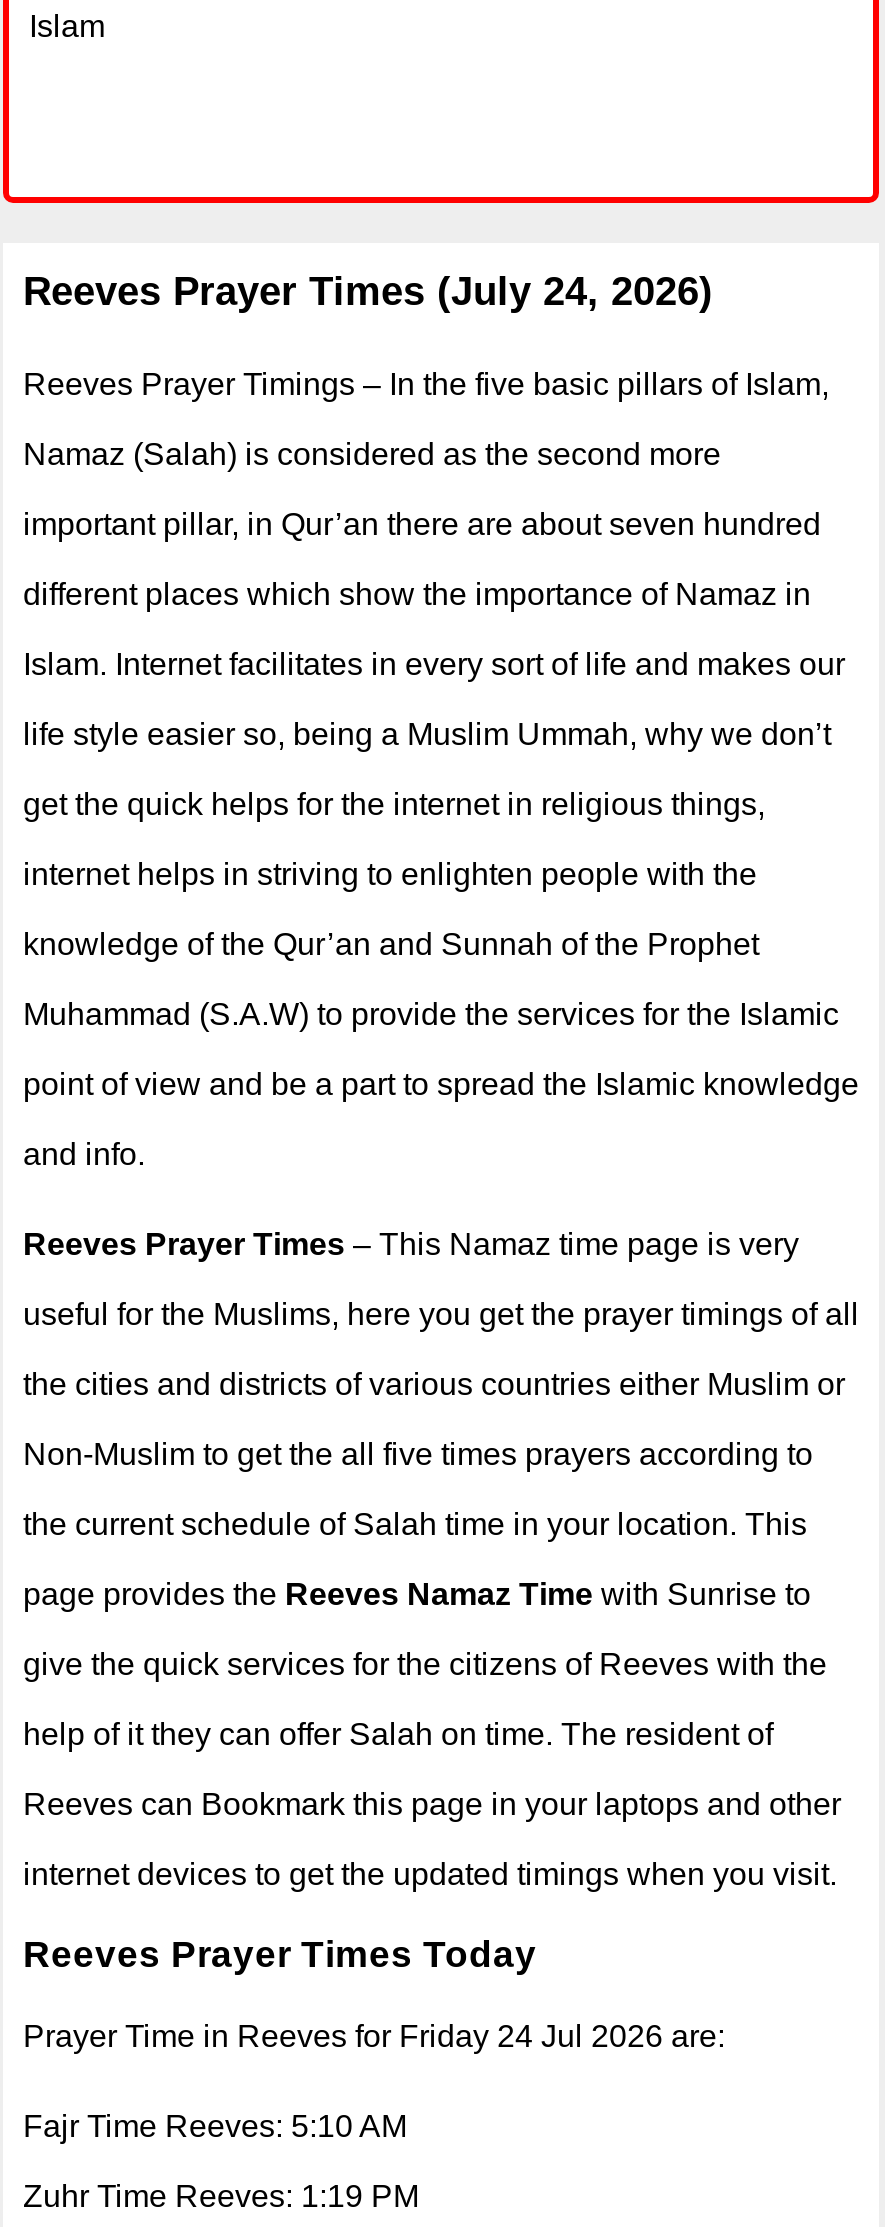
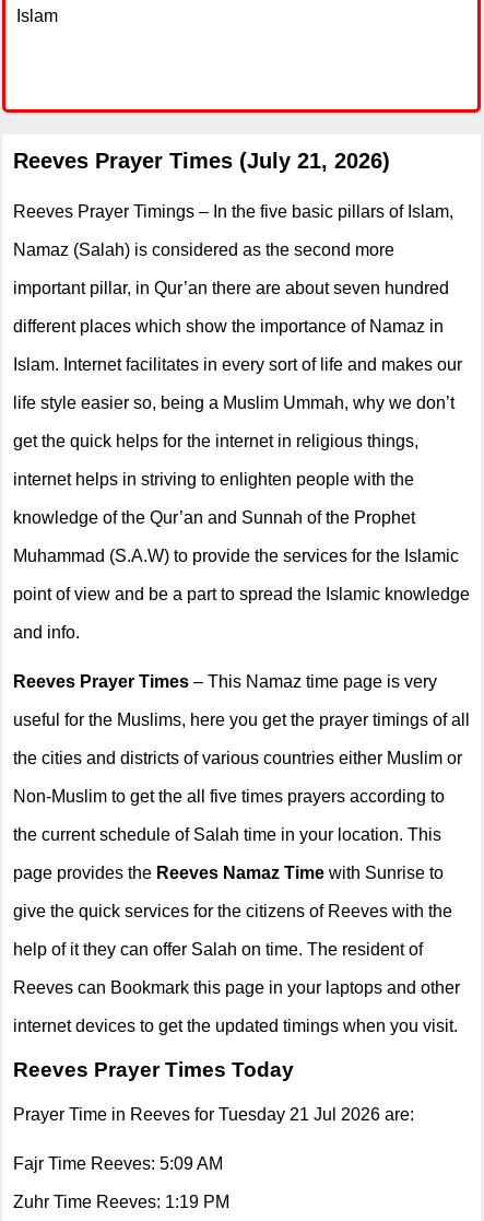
- Reeves Prayer Times (July 24, 2026)
+ Reeves Prayer Times (July 21, 2026)

- Prayer Time in Reeves for Friday 24 Jul 2026 are:
+ Prayer Time in Reeves for Tuesday 21 Jul 2026 are:

- Fajr Time Reeves: 5:10 AM
+ Fajr Time Reeves: 5:09 AM
